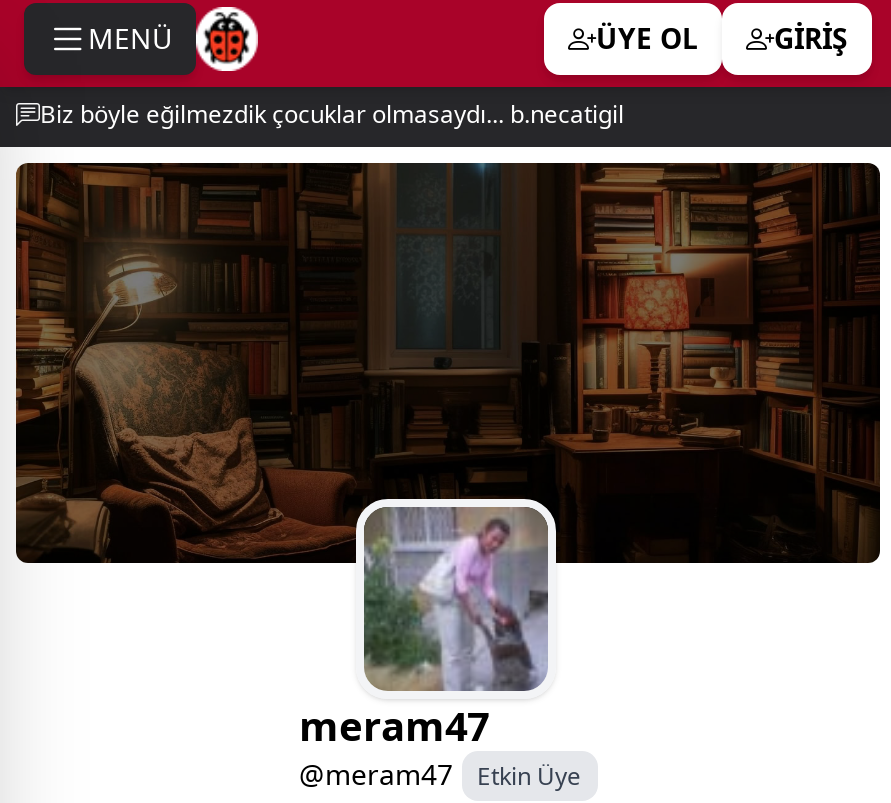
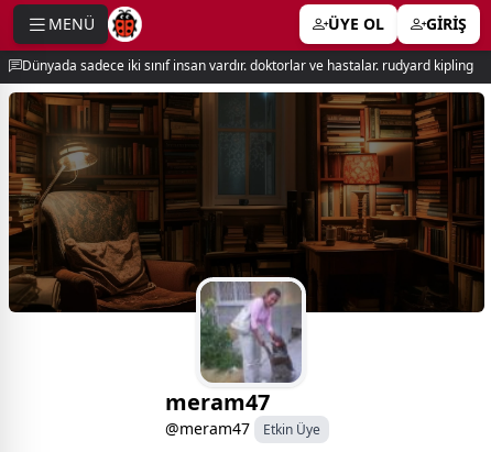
- Biz böyle eğilmezdik çocuklar olmasaydı... b.necatigil
+ Dünyada sadece iki sınıf insan vardır. doktorlar ve hastalar. rudyard kipling
